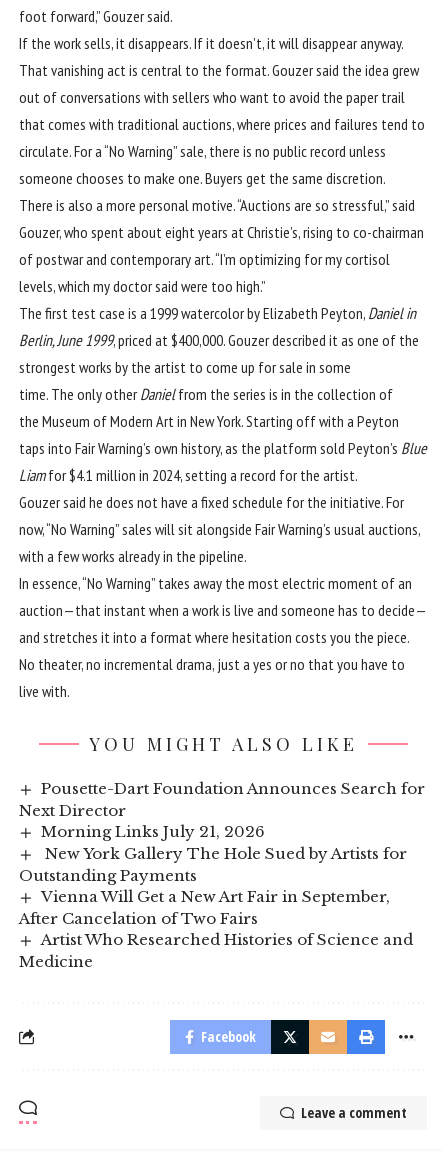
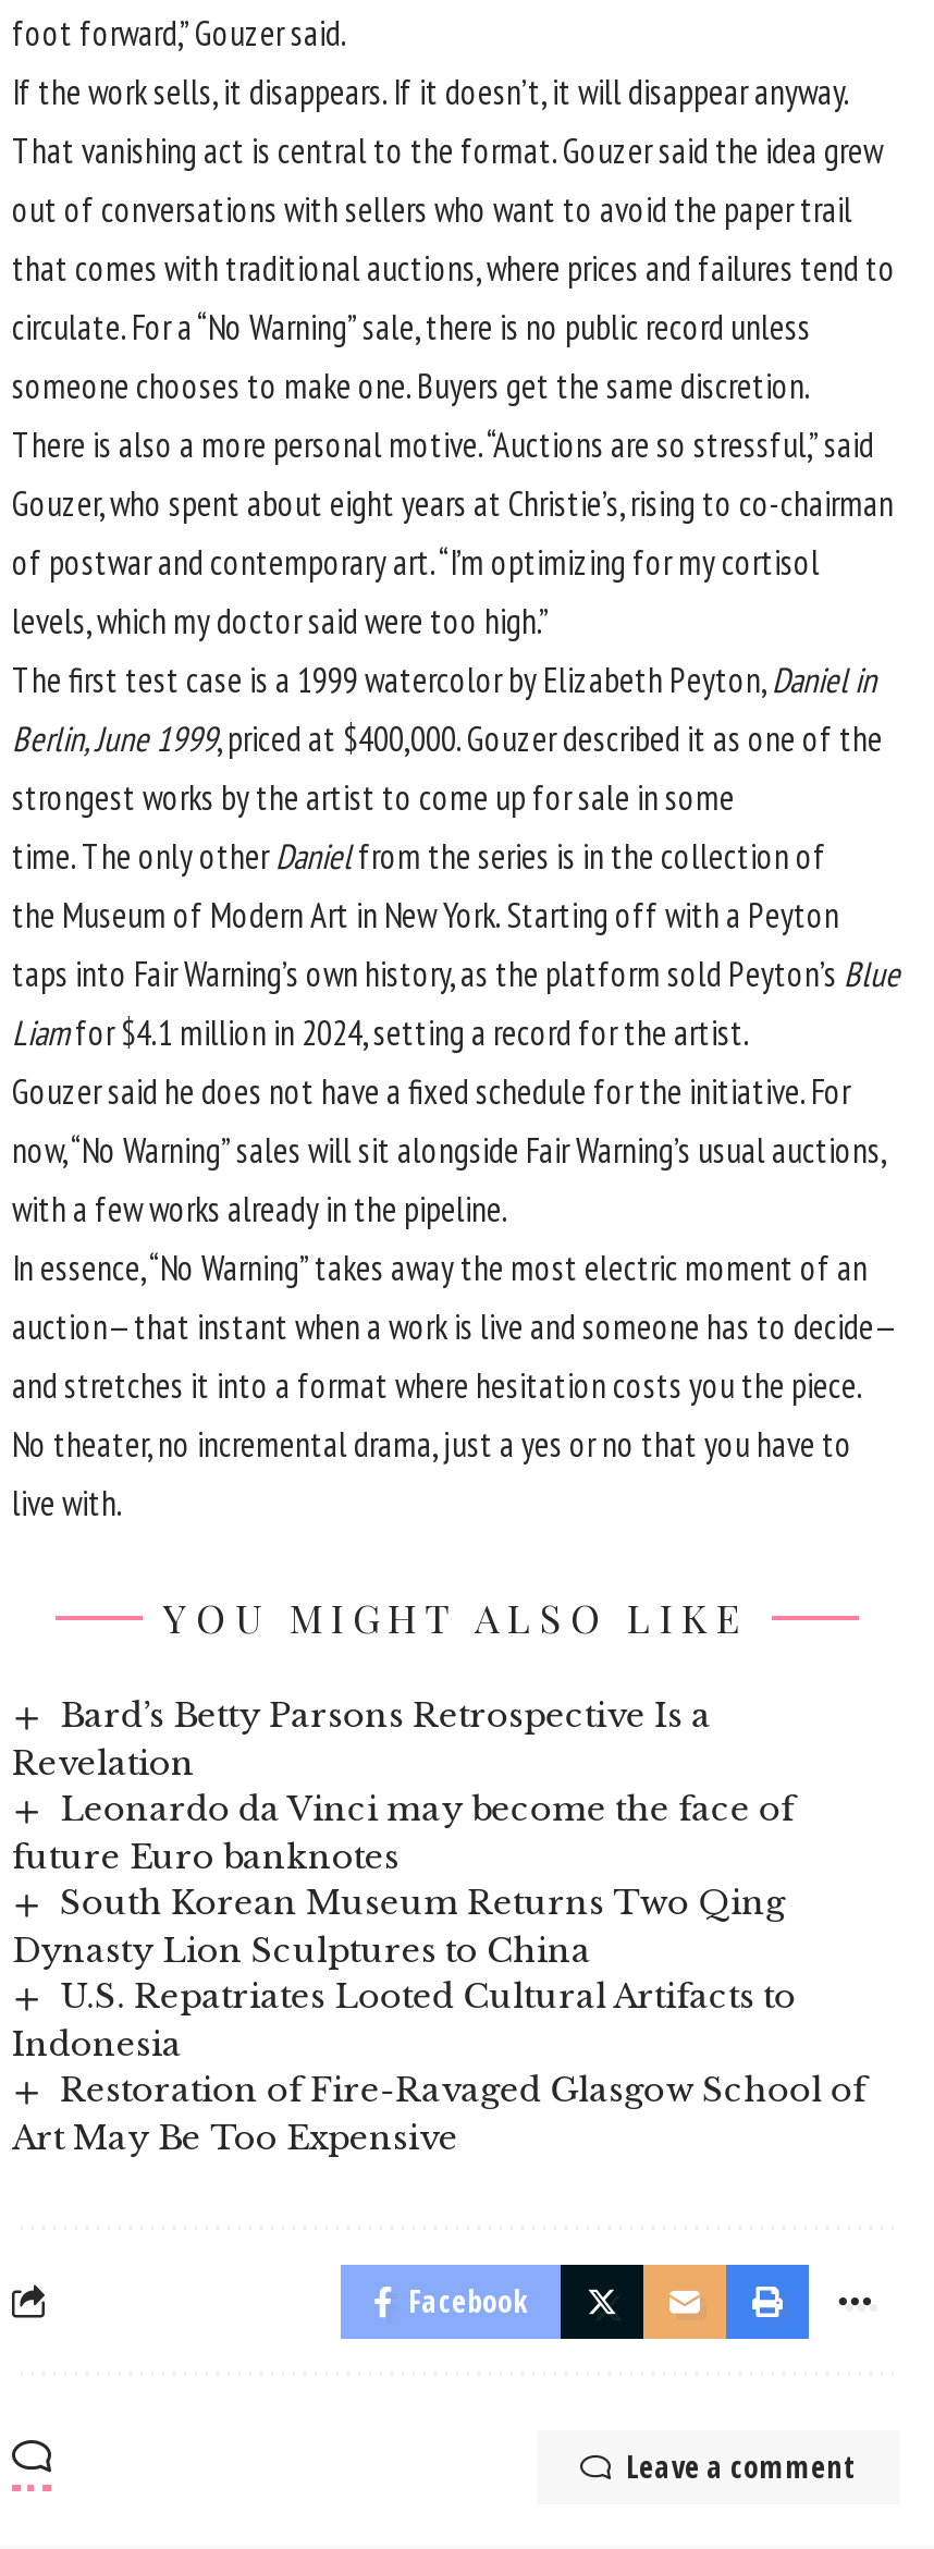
- Pousette-Dart Foundation Announces Search for
- Next Director
- Morning Links July 21, 2026
- New York Gallery The Hole Sued by Artists for
- Outstanding Payments
- Vienna Will Get a New Art Fair in September,
- After Cancelation of Two Fairs
- Artist Who Researched Histories of Science and
- Medicine
+ Bard’s Betty Parsons Retrospective Is a
+ Revelation
+ Leonardo da Vinci may become the face of
+ future Euro banknotes
+ South Korean Museum Returns Two Qing
+ Dynasty Lion Sculptures to China
+ U.S. Repatriates Looted Cultural Artifacts to
+ Indonesia
+ Restoration of Fire-Ravaged Glasgow School of
+ Art May Be Too Expensive
